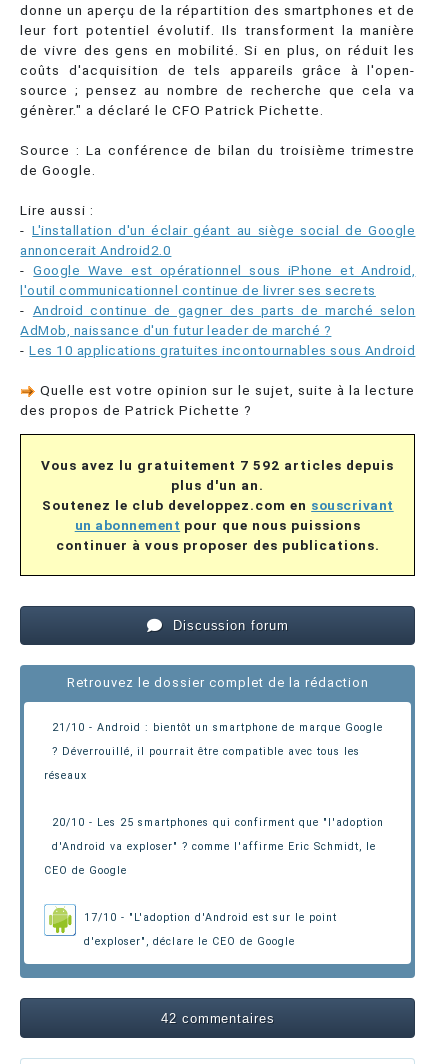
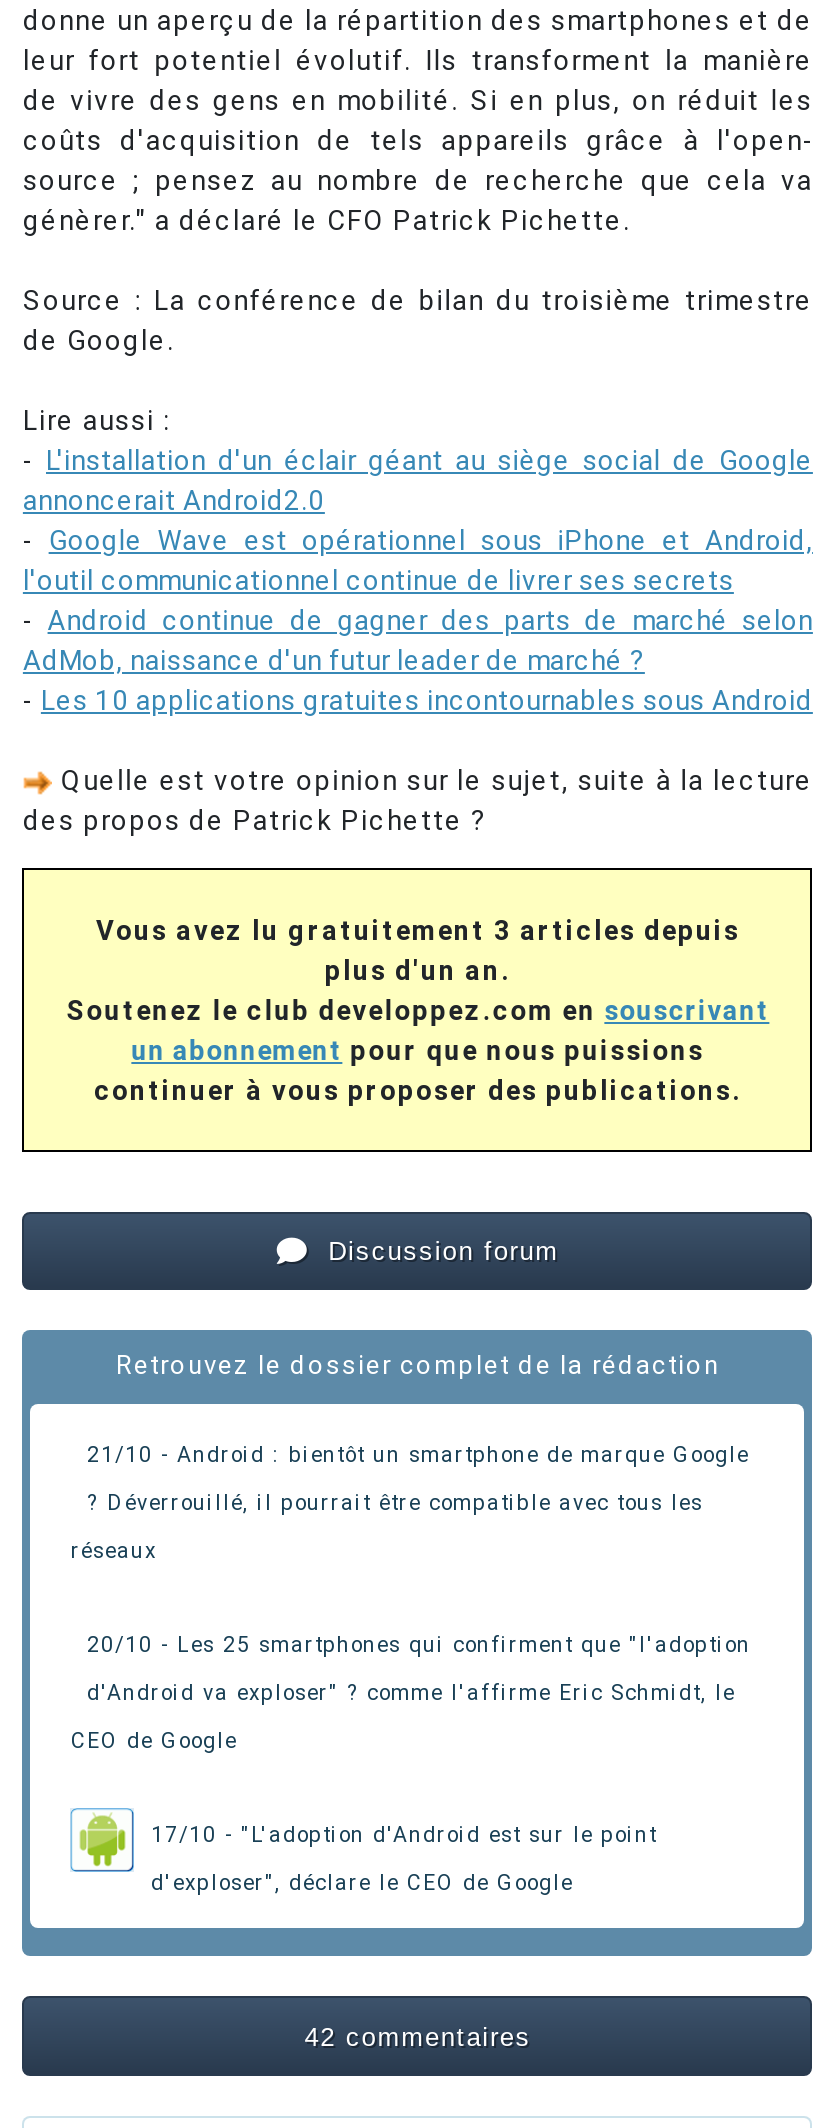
- Vous avez lu gratuitement 7 592 articles depuis
+ Vous avez lu gratuitement 3 articles depuis
